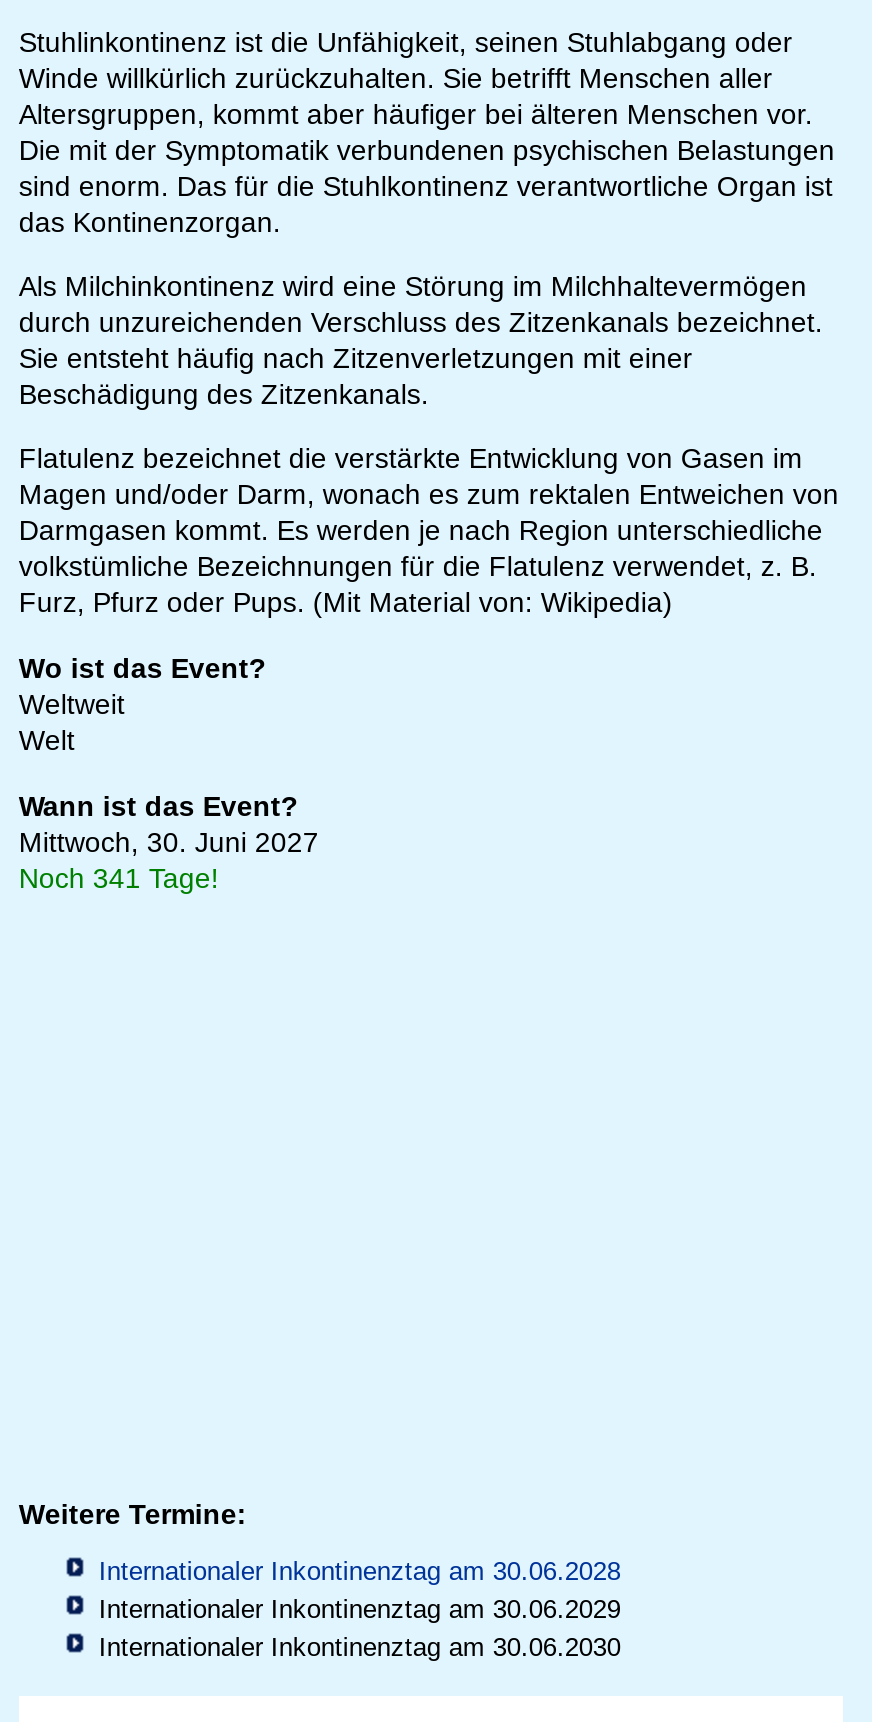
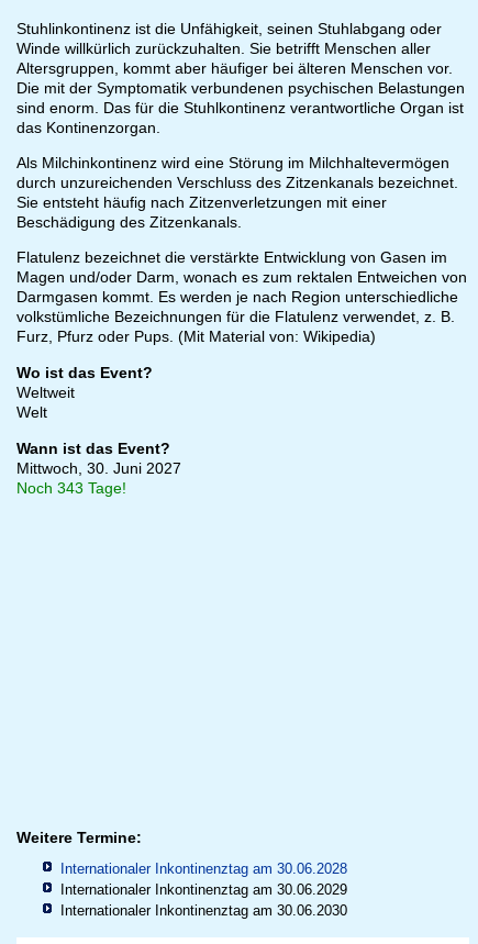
- Noch 341 Tage!
+ Noch 343 Tage!
